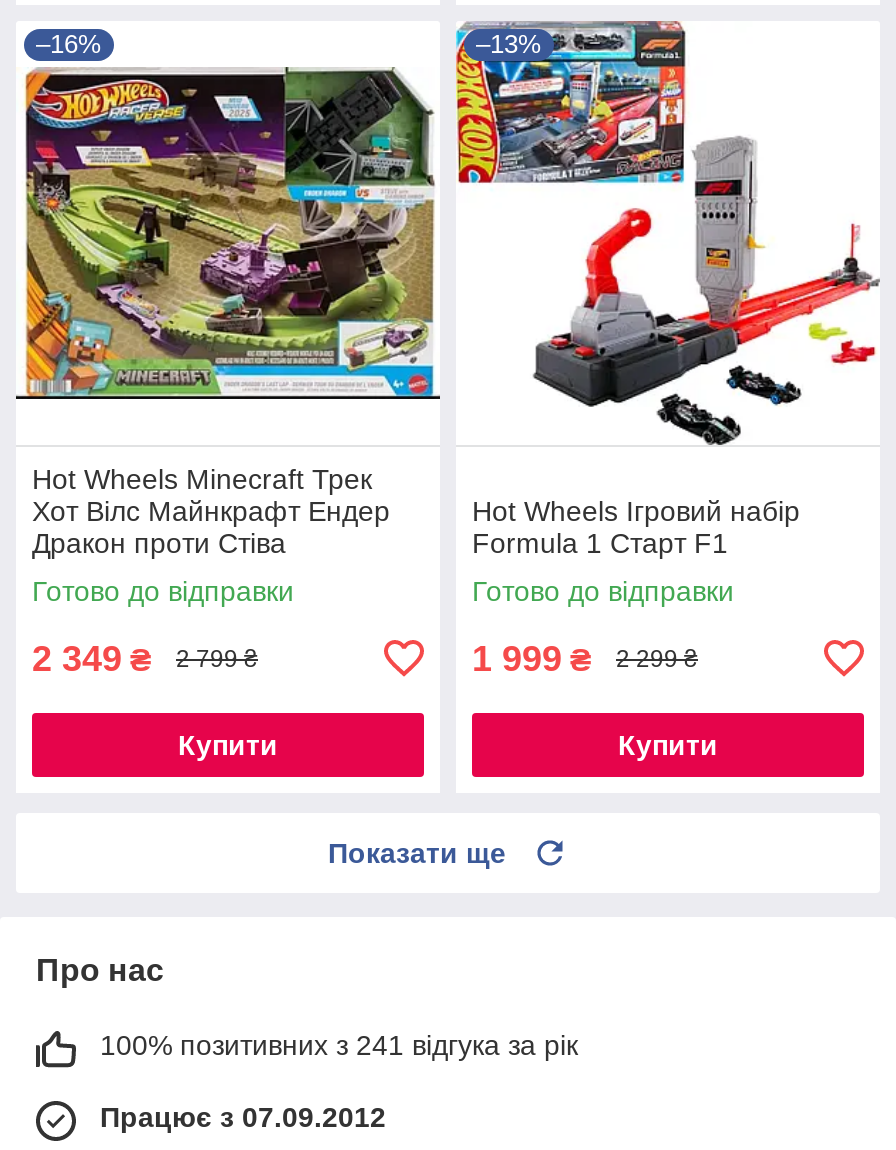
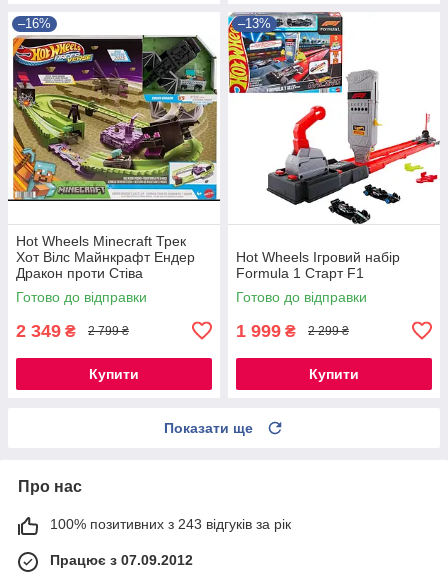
- 100% позитивних з 241 відгука за рік
+ 100% позитивних з 243 відгуків за рік
